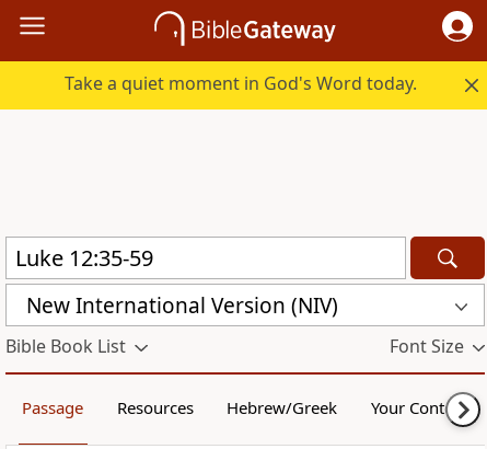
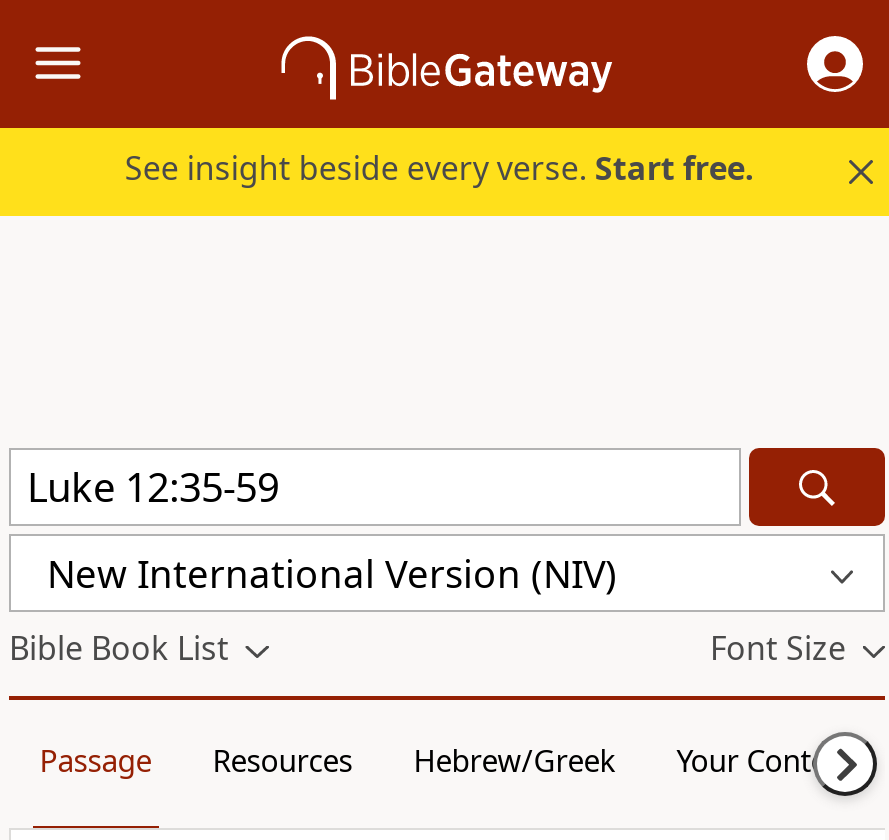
- Take a quiet moment in God's Word today.
+ See insight beside every verse. Start free.
